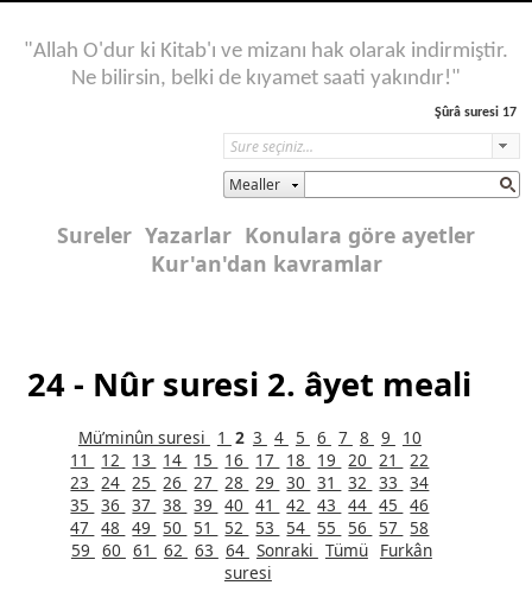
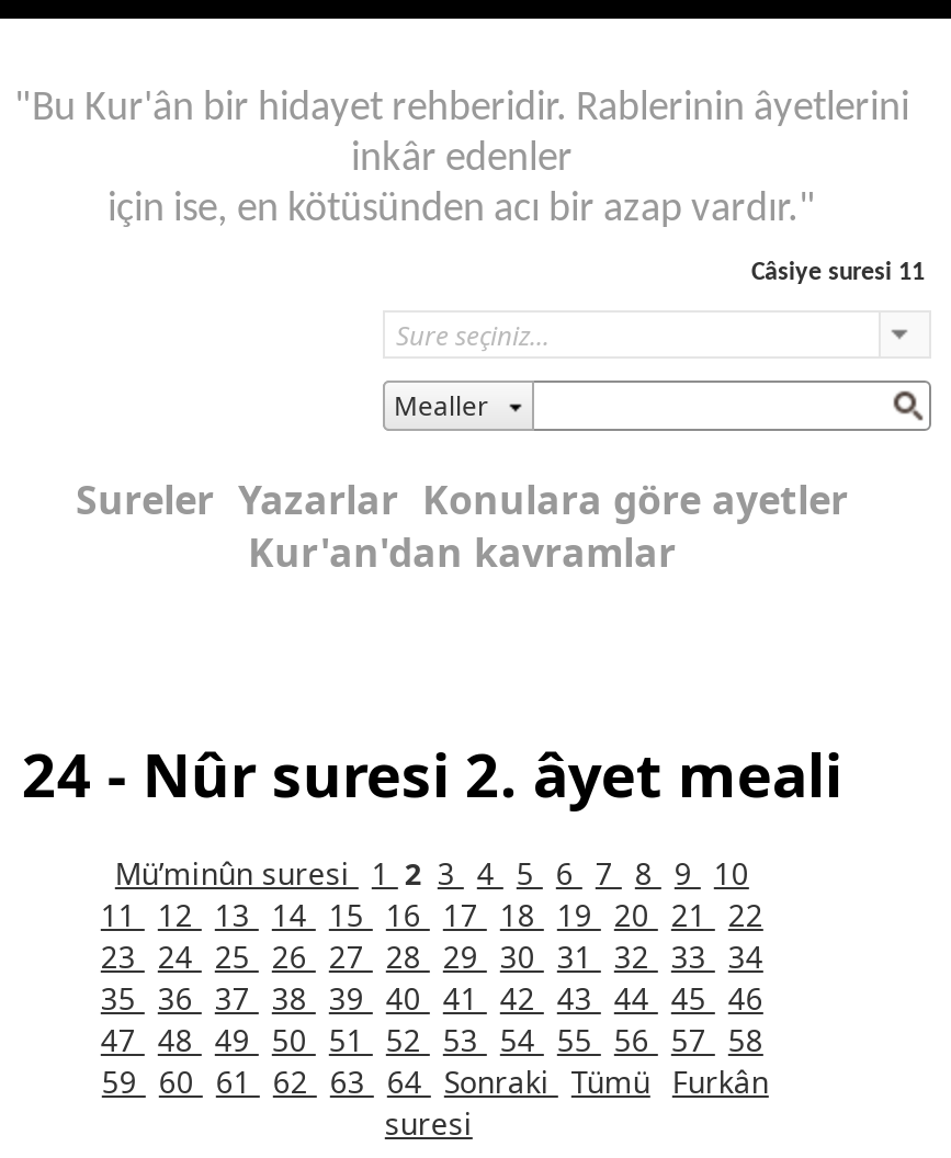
- "Allah O'dur ki Kitab'ı ve mizanı hak olarak indirmiştir.
- Ne bilirsin, belki de kıyamet saati yakındır!"
+ "Bu Kur'ân bir hidayet rehberidir. Rablerinin âyetlerini
+ inkâr edenler
+ için ise, en kötüsünden acı bir azap vardır."

- Şûrâ suresi 17
+ Câsiye suresi 11
